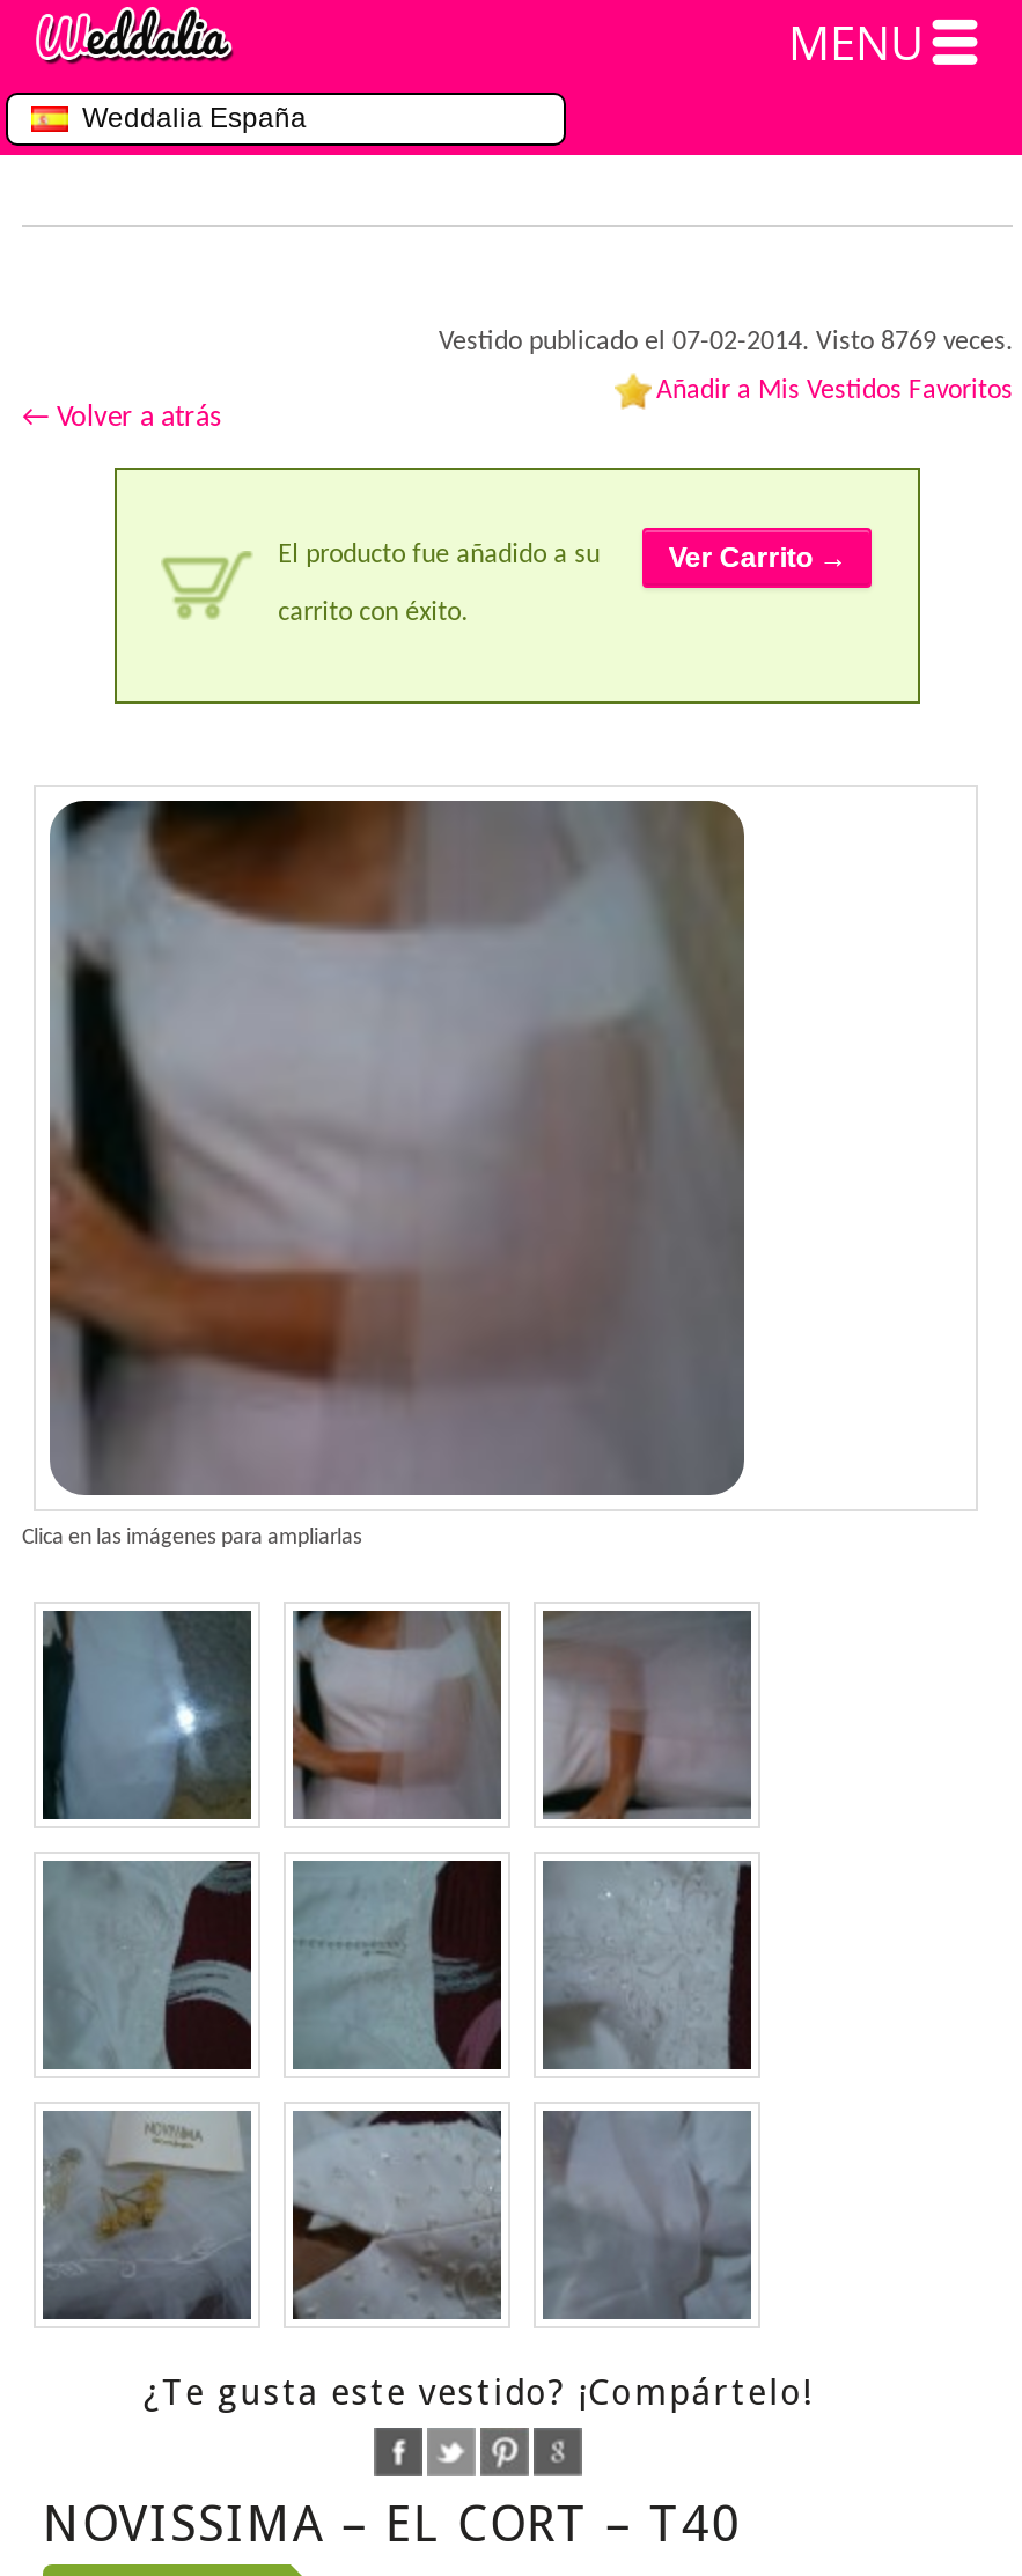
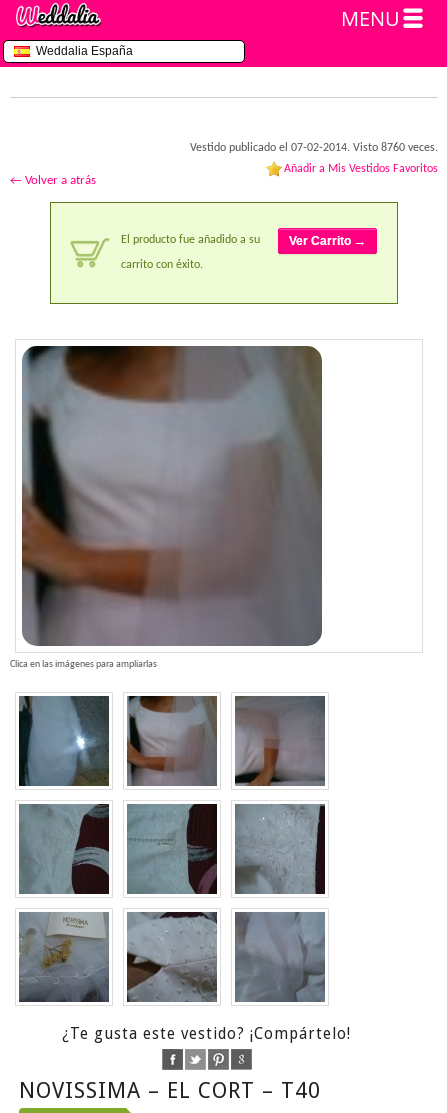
- Vestido publicado el 07-02-2014. Visto 8769 veces.
+ Vestido publicado el 07-02-2014. Visto 8760 veces.
